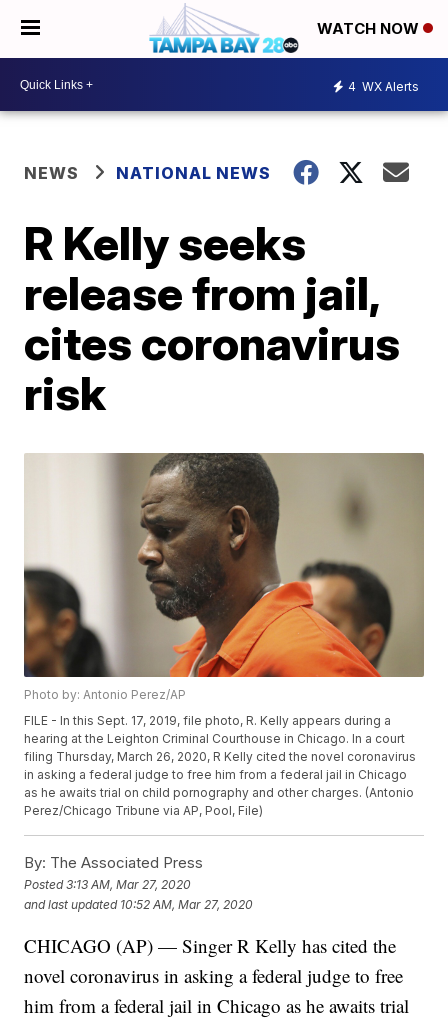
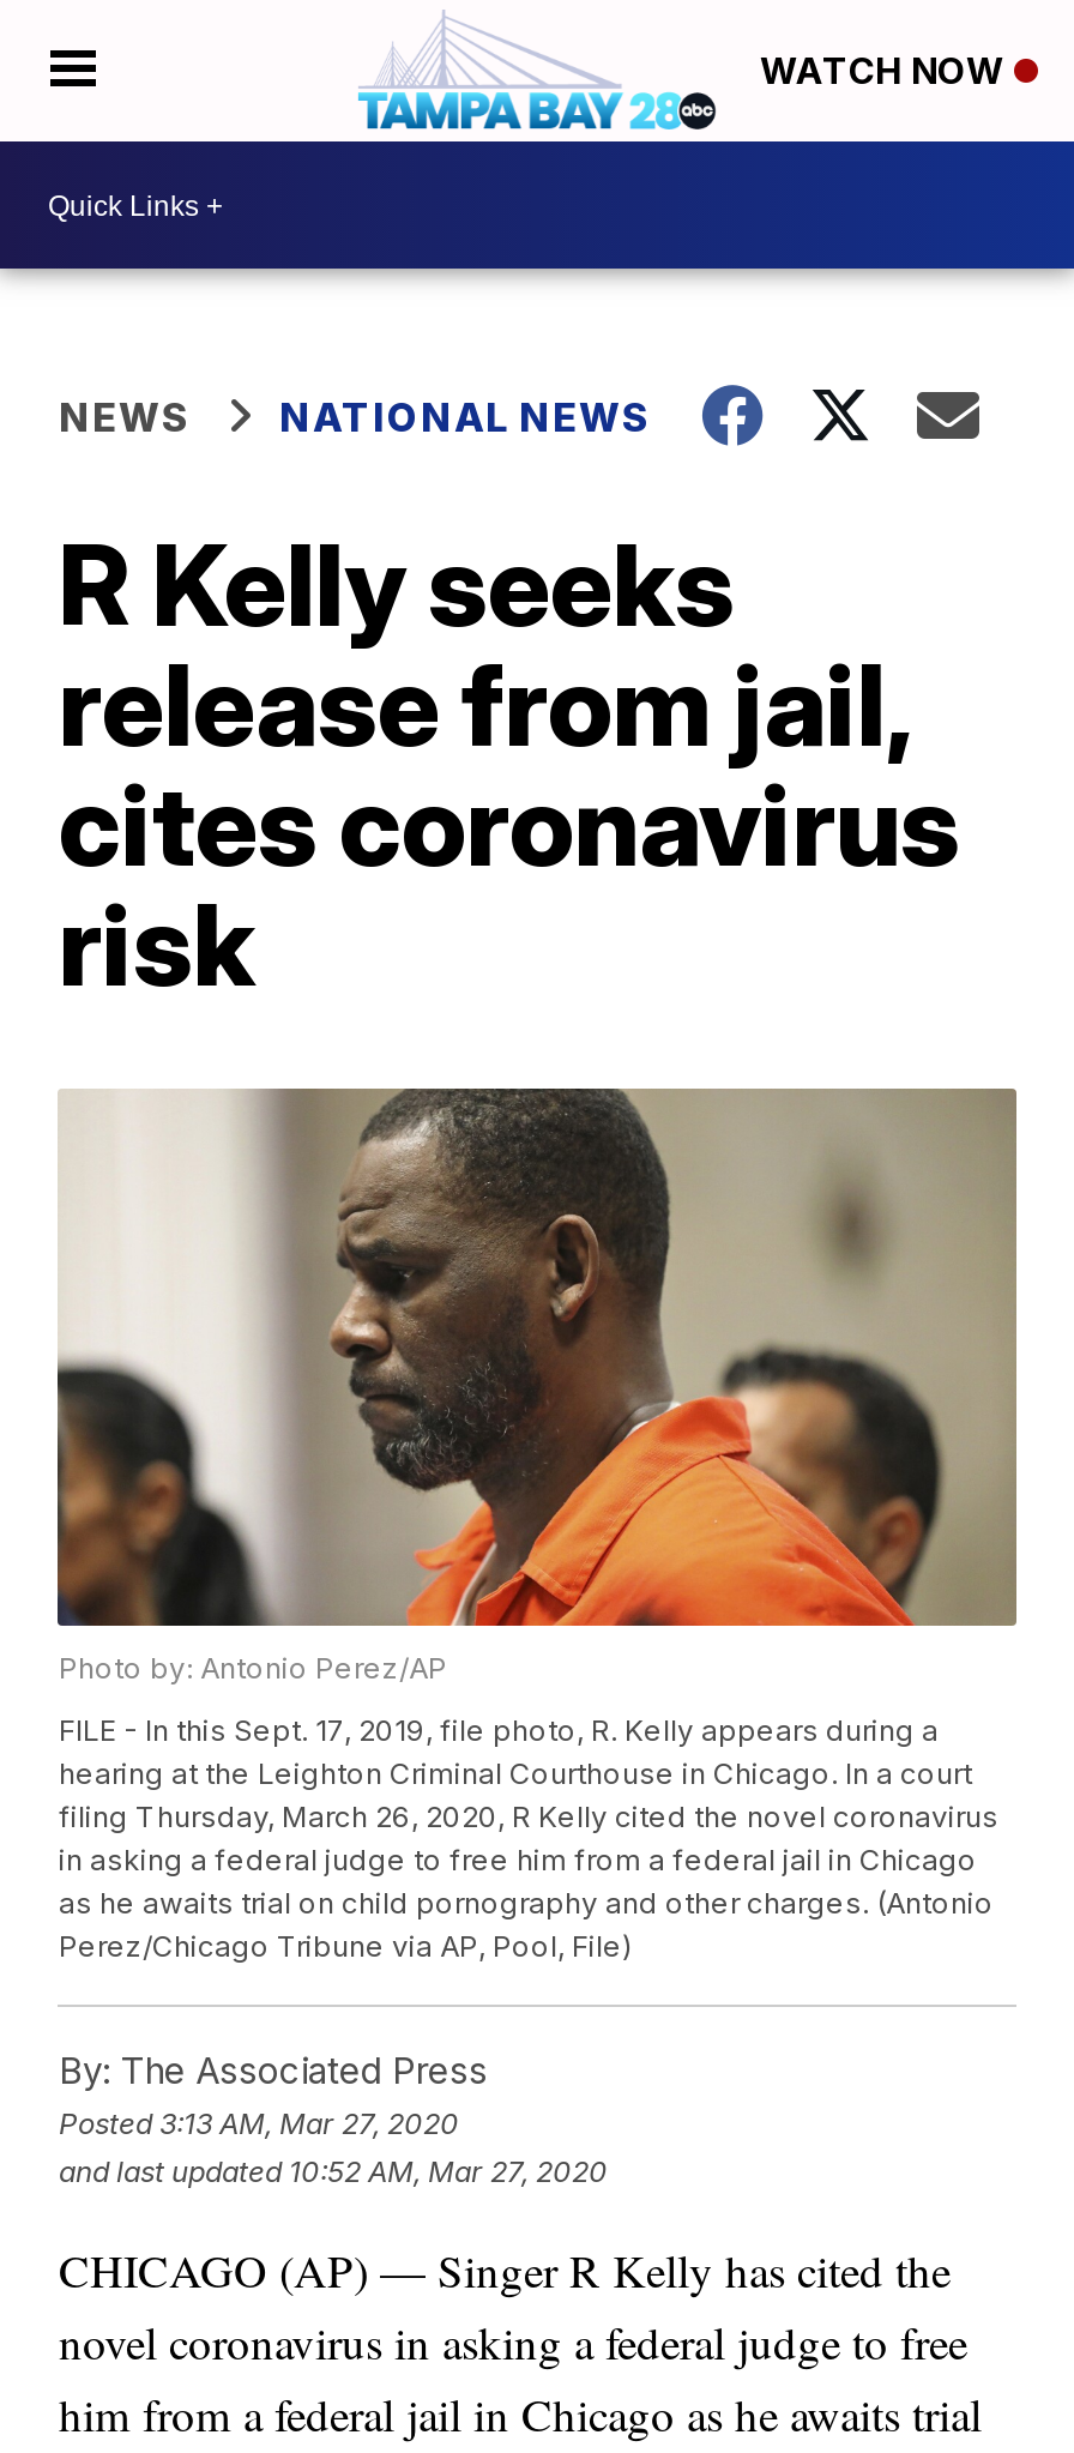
- 4 WX Alerts
